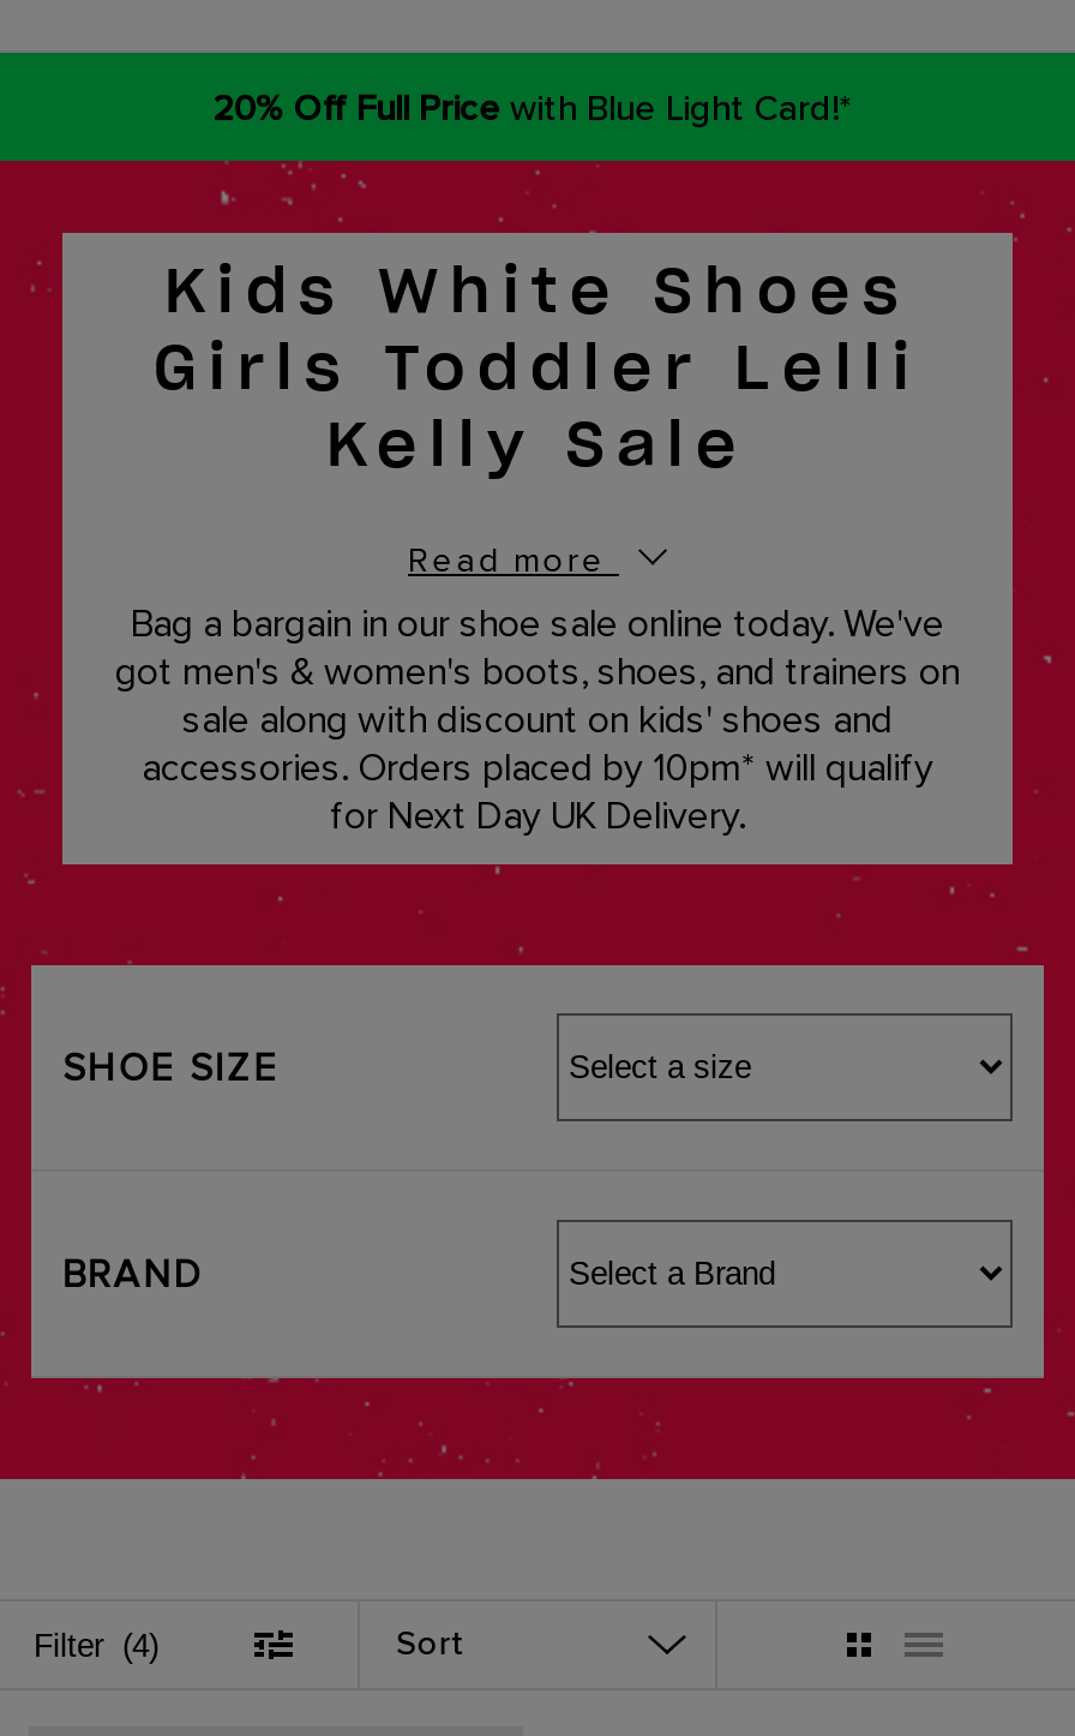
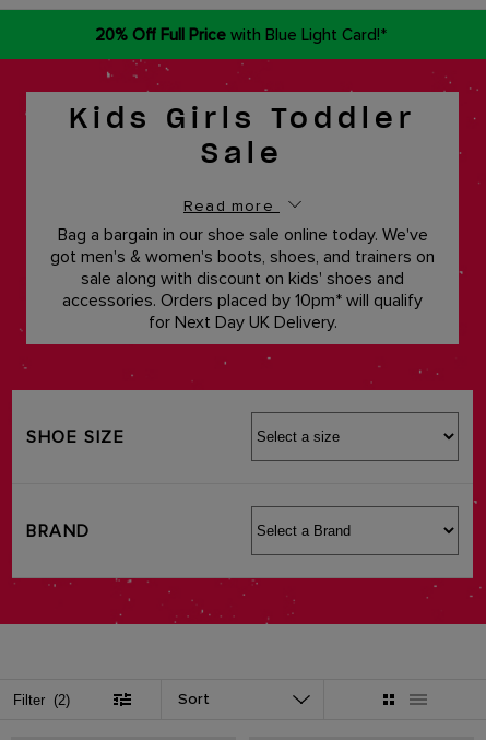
- Kids White Shoes
- Girls Toddler Lelli
- Kelly Sale
+ Kids Girls Toddler
+ Sale

- Filter (4)
+ Filter (2)
